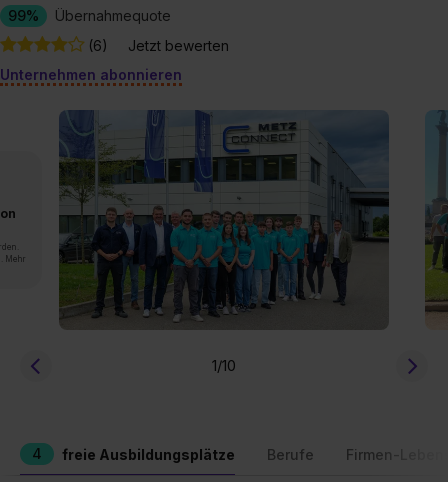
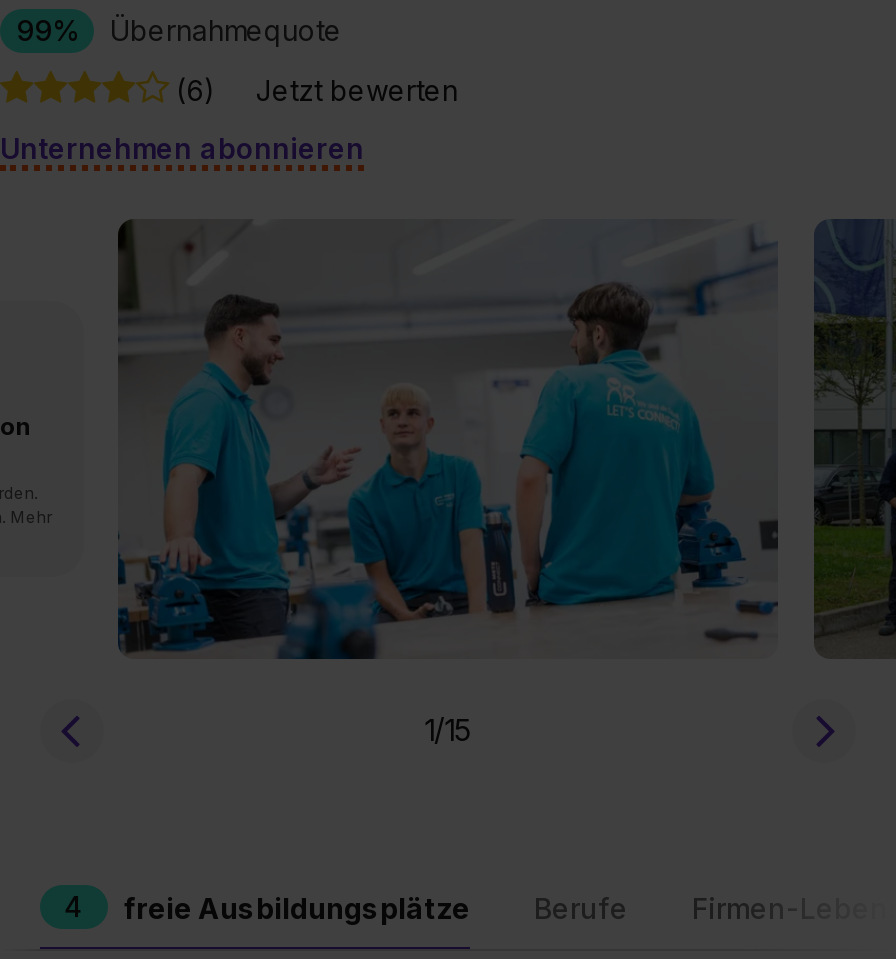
- [image]
- 1/10
+ [image]
+ 1/15

- [image]
+ [image]
